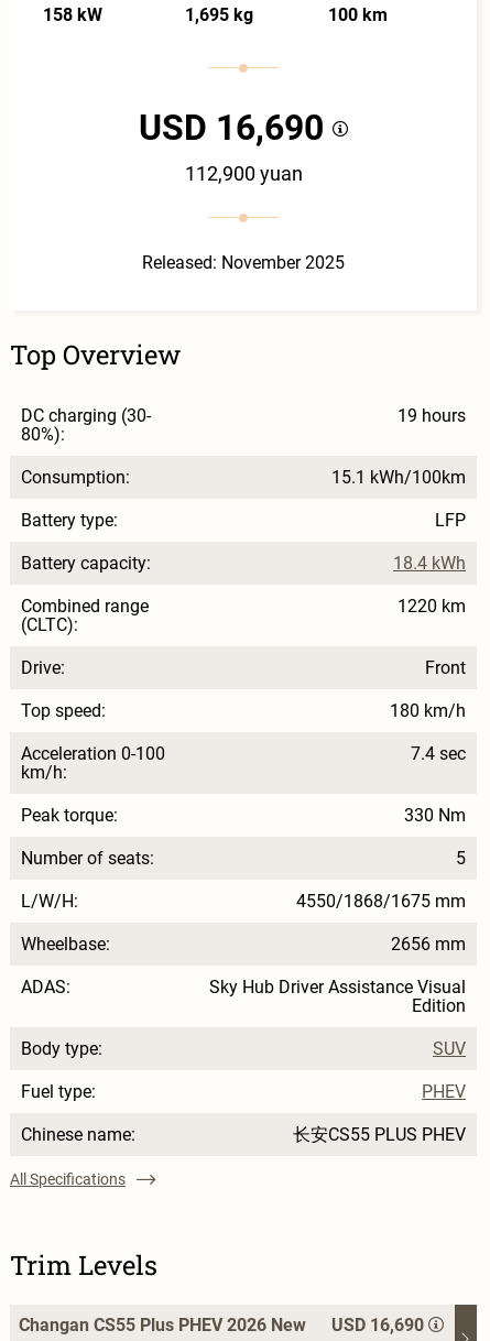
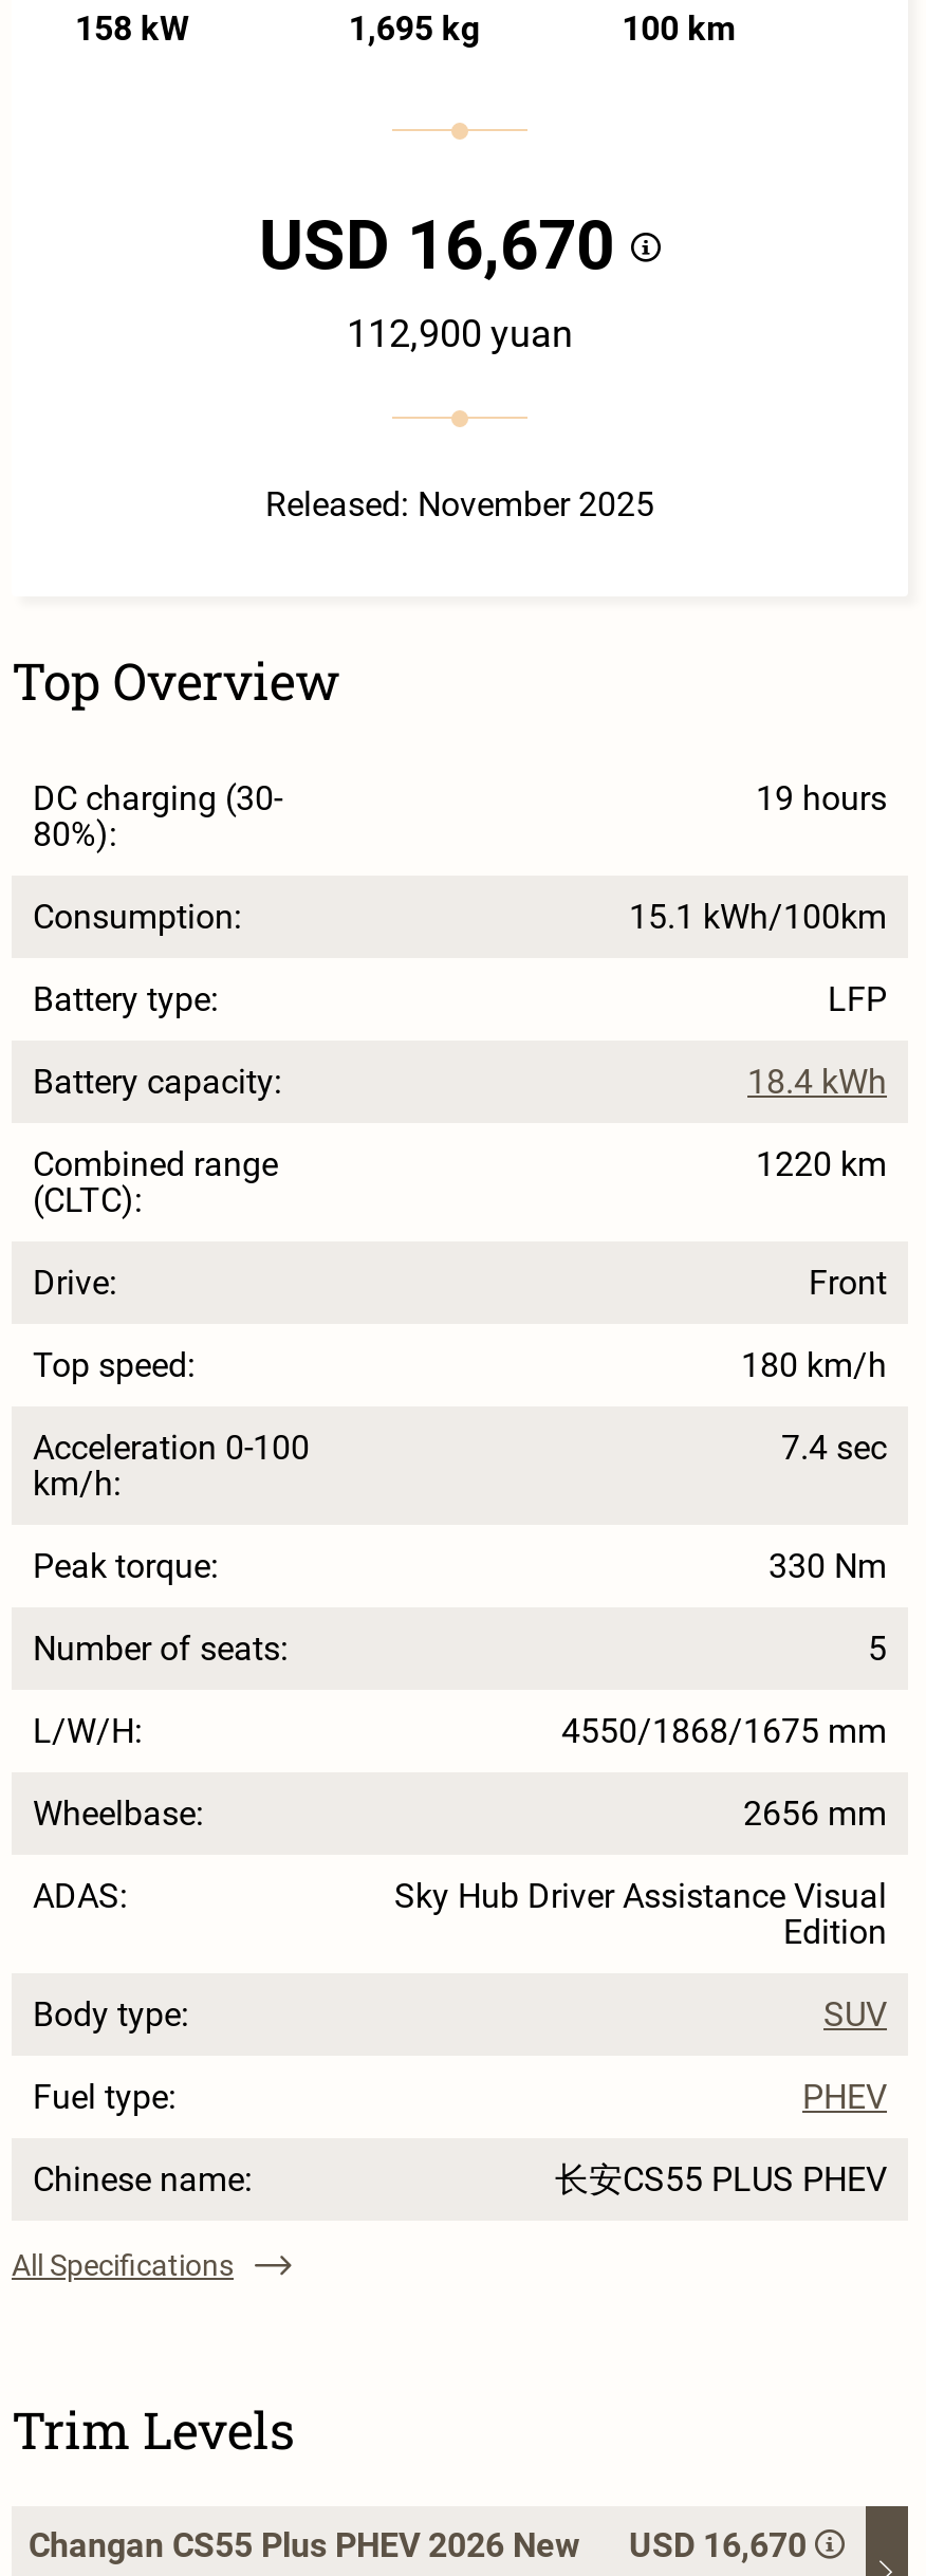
- USD 16,690
+ USD 16,670

- Changan CS55 Plus PHEV 2026 New USD 16,690
+ Changan CS55 Plus PHEV 2026 New USD 16,670
